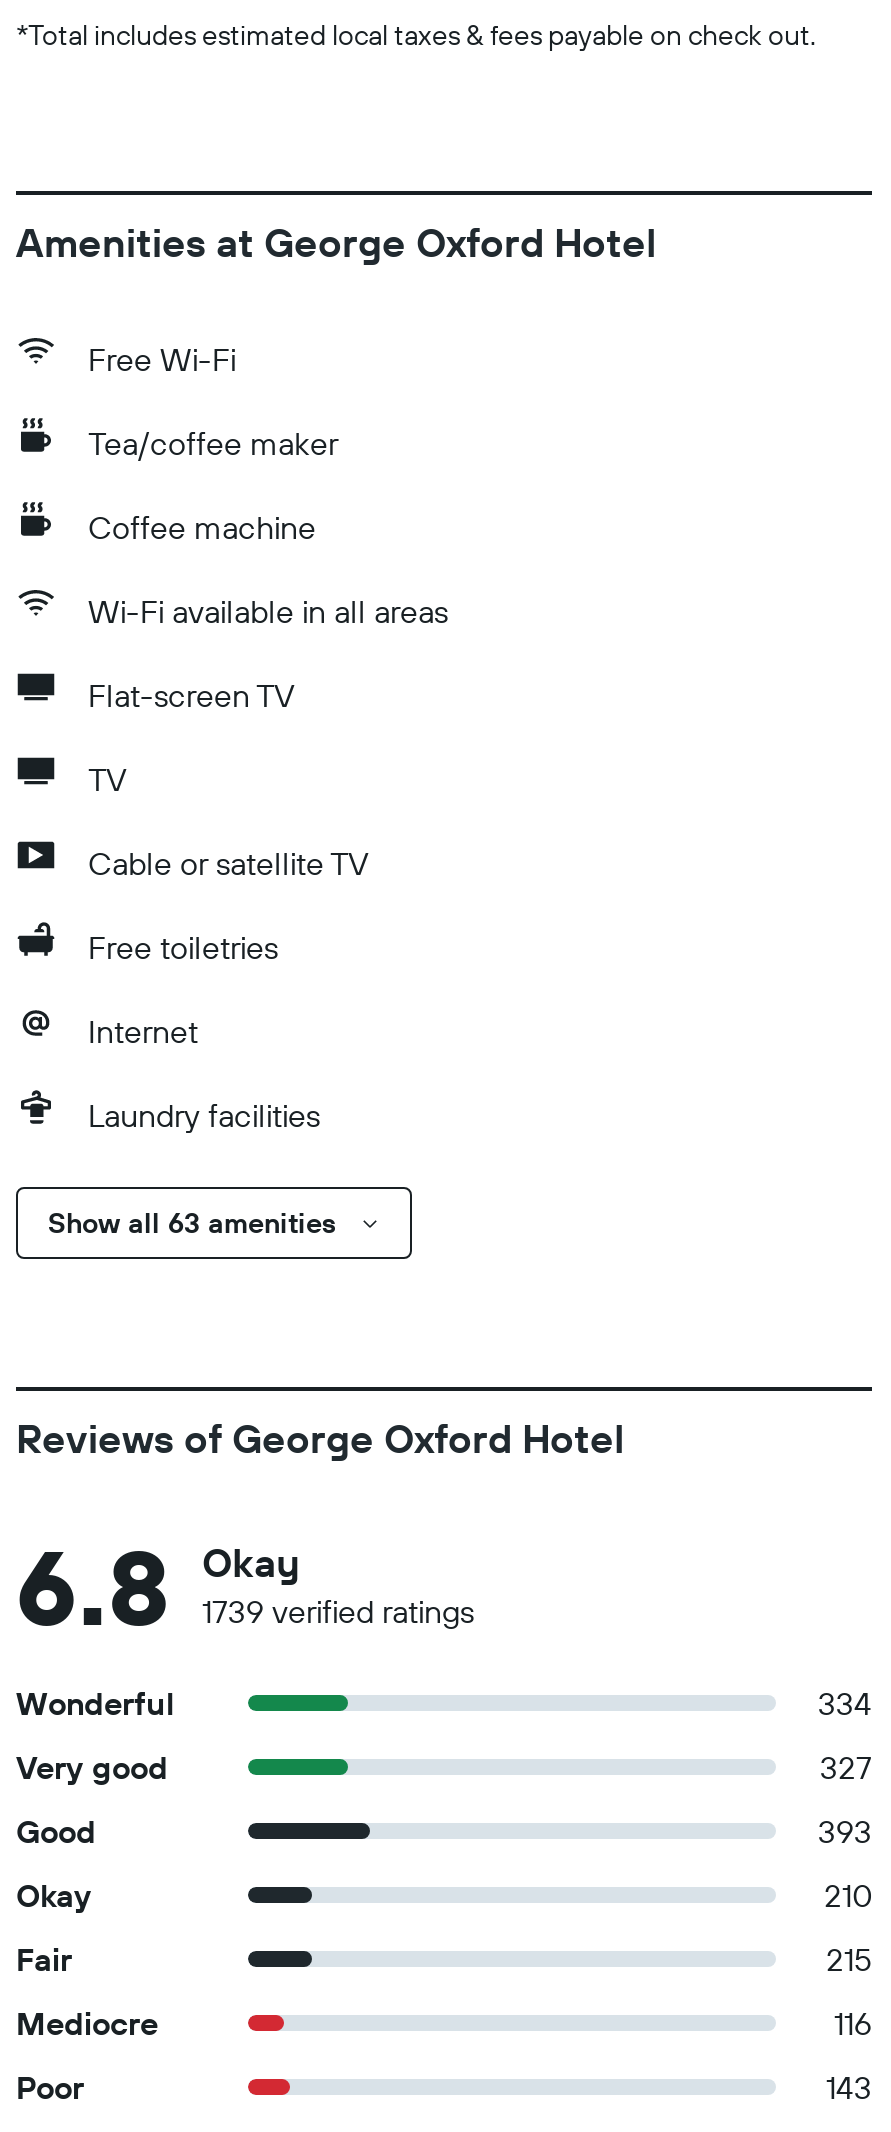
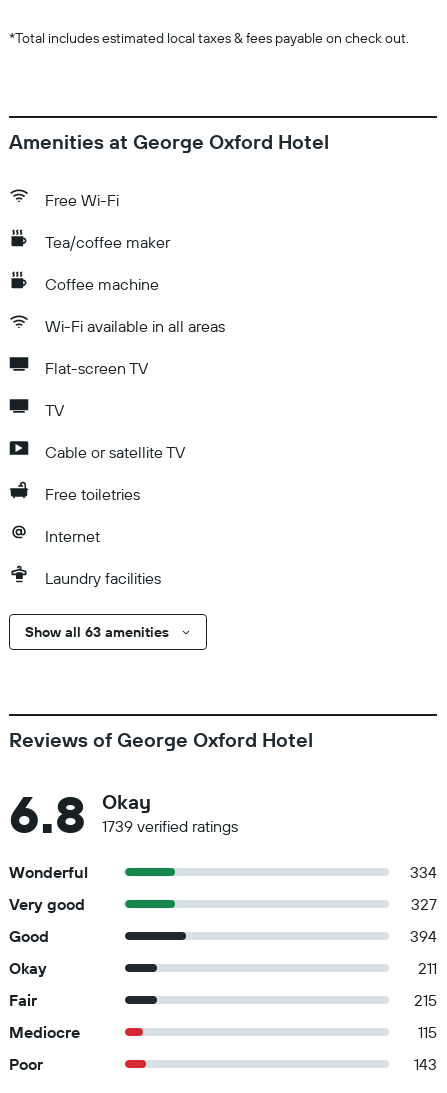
- 393
+ 394

- 210
+ 211

- 116
+ 115
